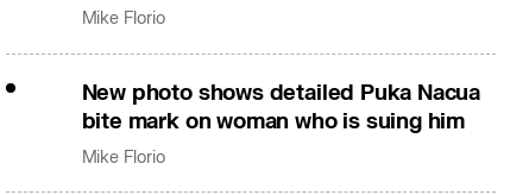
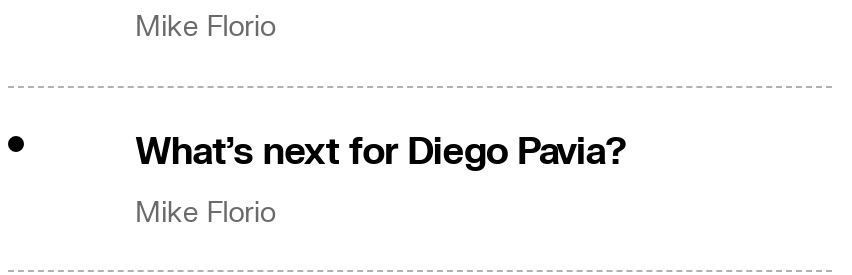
- New photo shows detailed Puka Nacua
- bite mark on woman who is suing him
+ What’s next for Diego Pavia?
